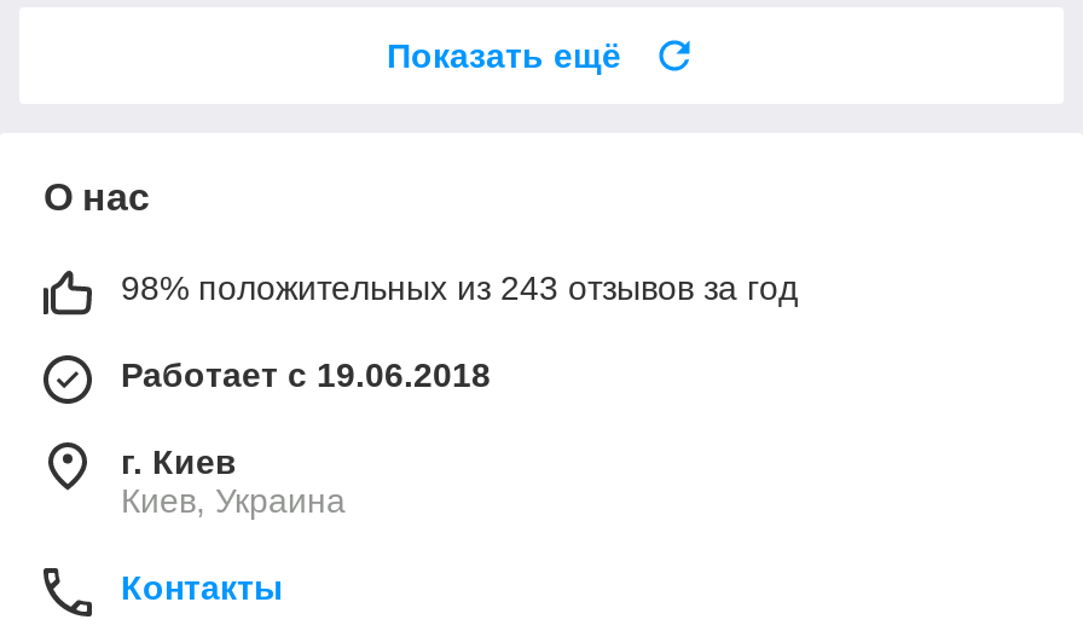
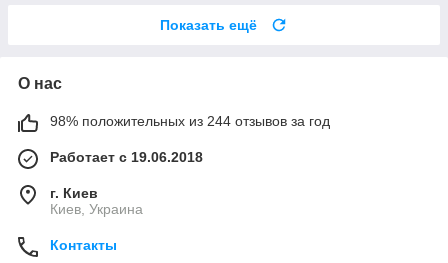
- 98% положительных из 243 отзывов за год
+ 98% положительных из 244 отзывов за год
